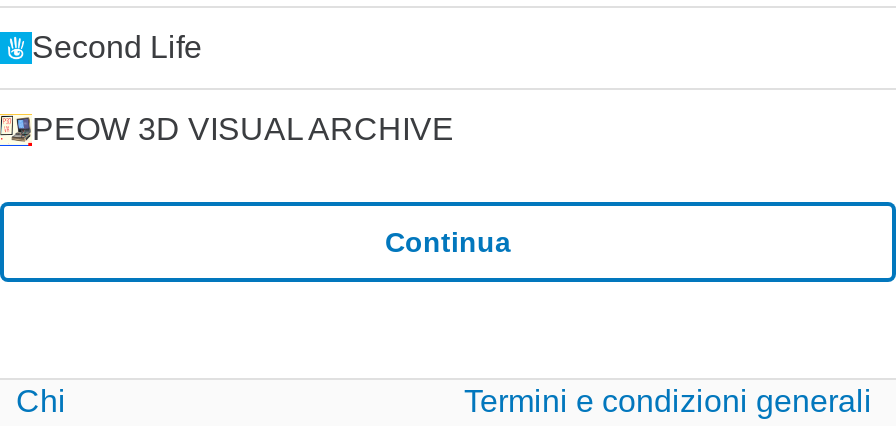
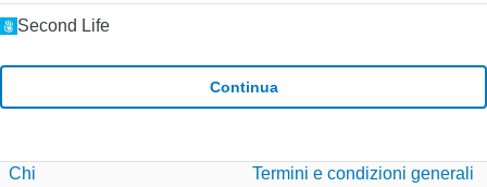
- PEOW 3D VISUAL ARCHIVE
